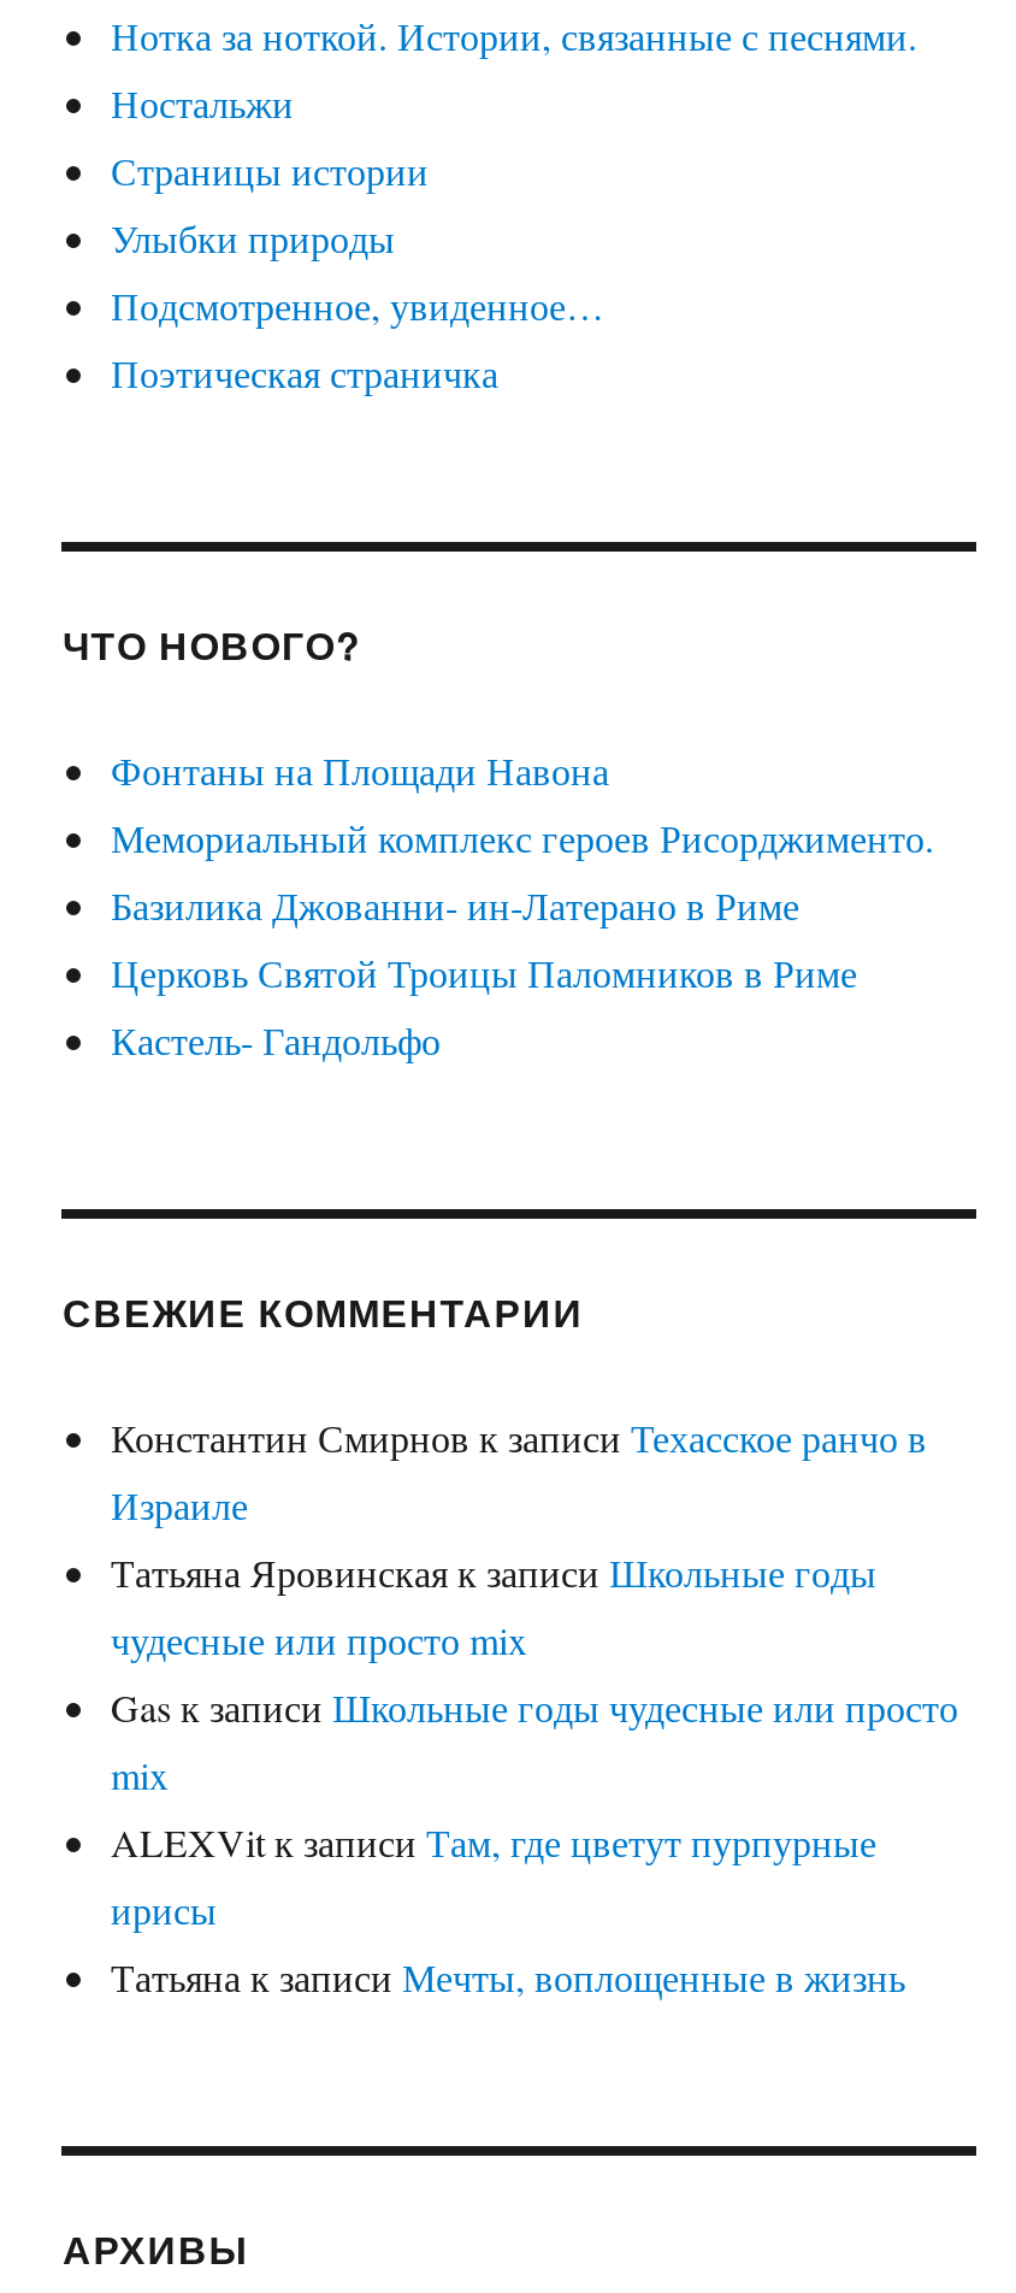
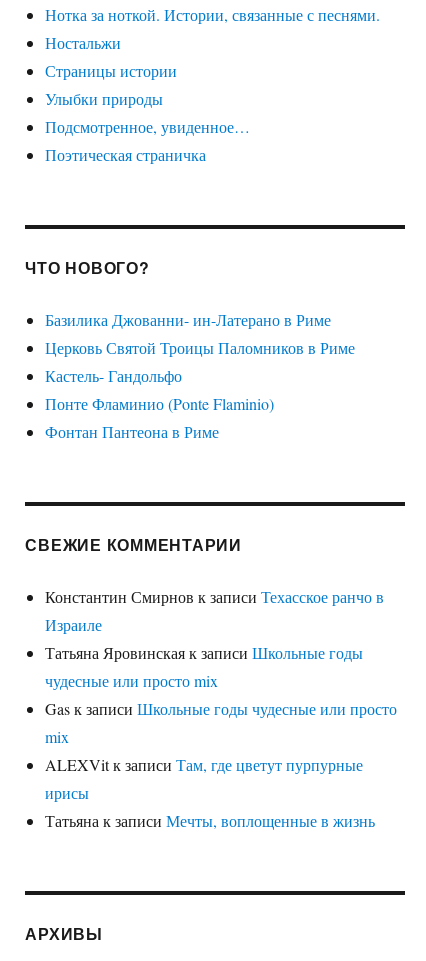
- Фонтаны на Площади Навона
- Мемориальный комплекс героев Рисорджименто.

moved up: Базилика Джованни- ин-Латерано в Риме | Церковь Святой Троицы Паломников в Риме | Кастель- Гандольфо

+ Понте Фламинио (Ponte Flaminio)
+ Фонтан Пантеона в Риме
